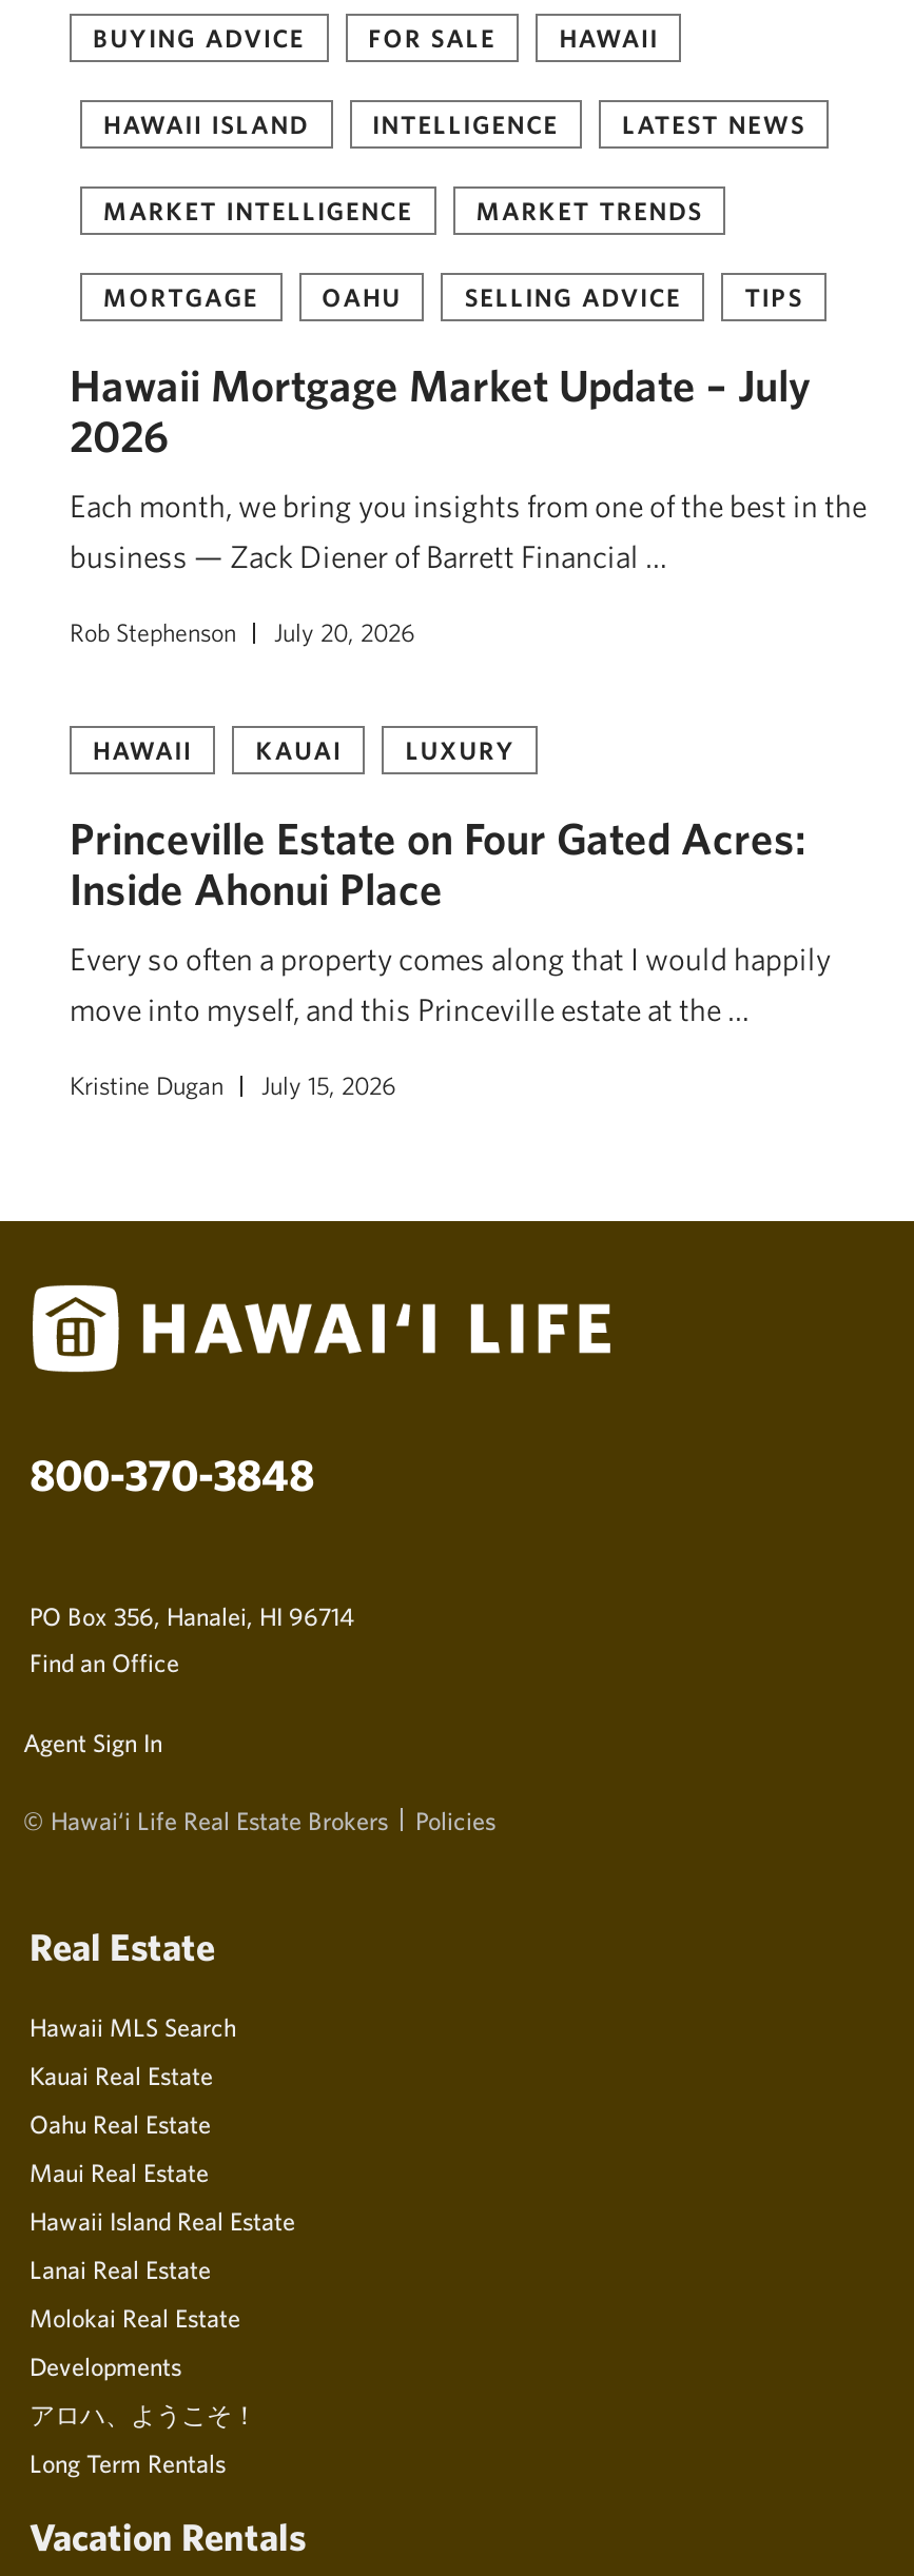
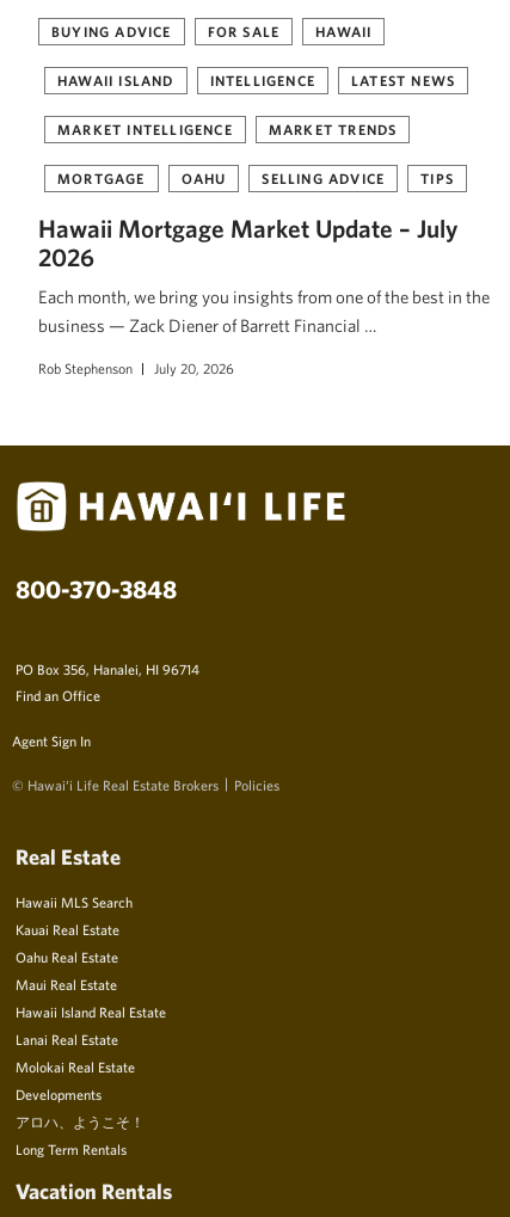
- HAWAII
- KAUAI
- LUXURY
- Princeville Estate on Four Gated Acres:
- Inside Ahonui Place
- Every so often a property comes along that I would happily
- move into myself, and this Princeville estate at the …
- Kristine Dugan
- July 15, 2026
